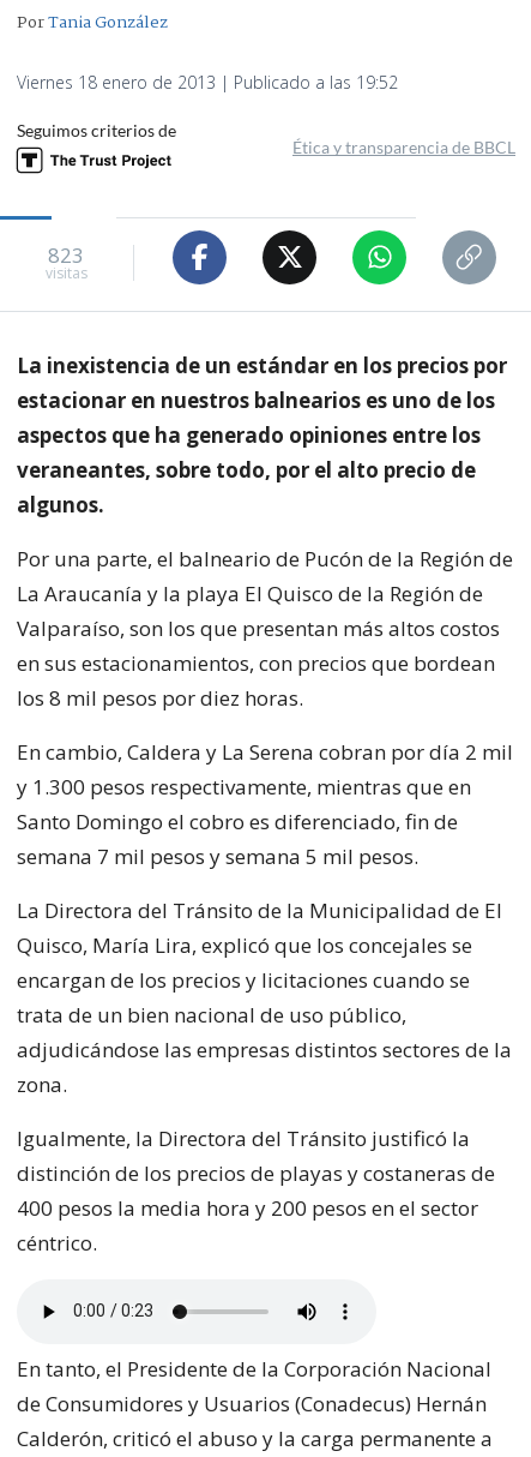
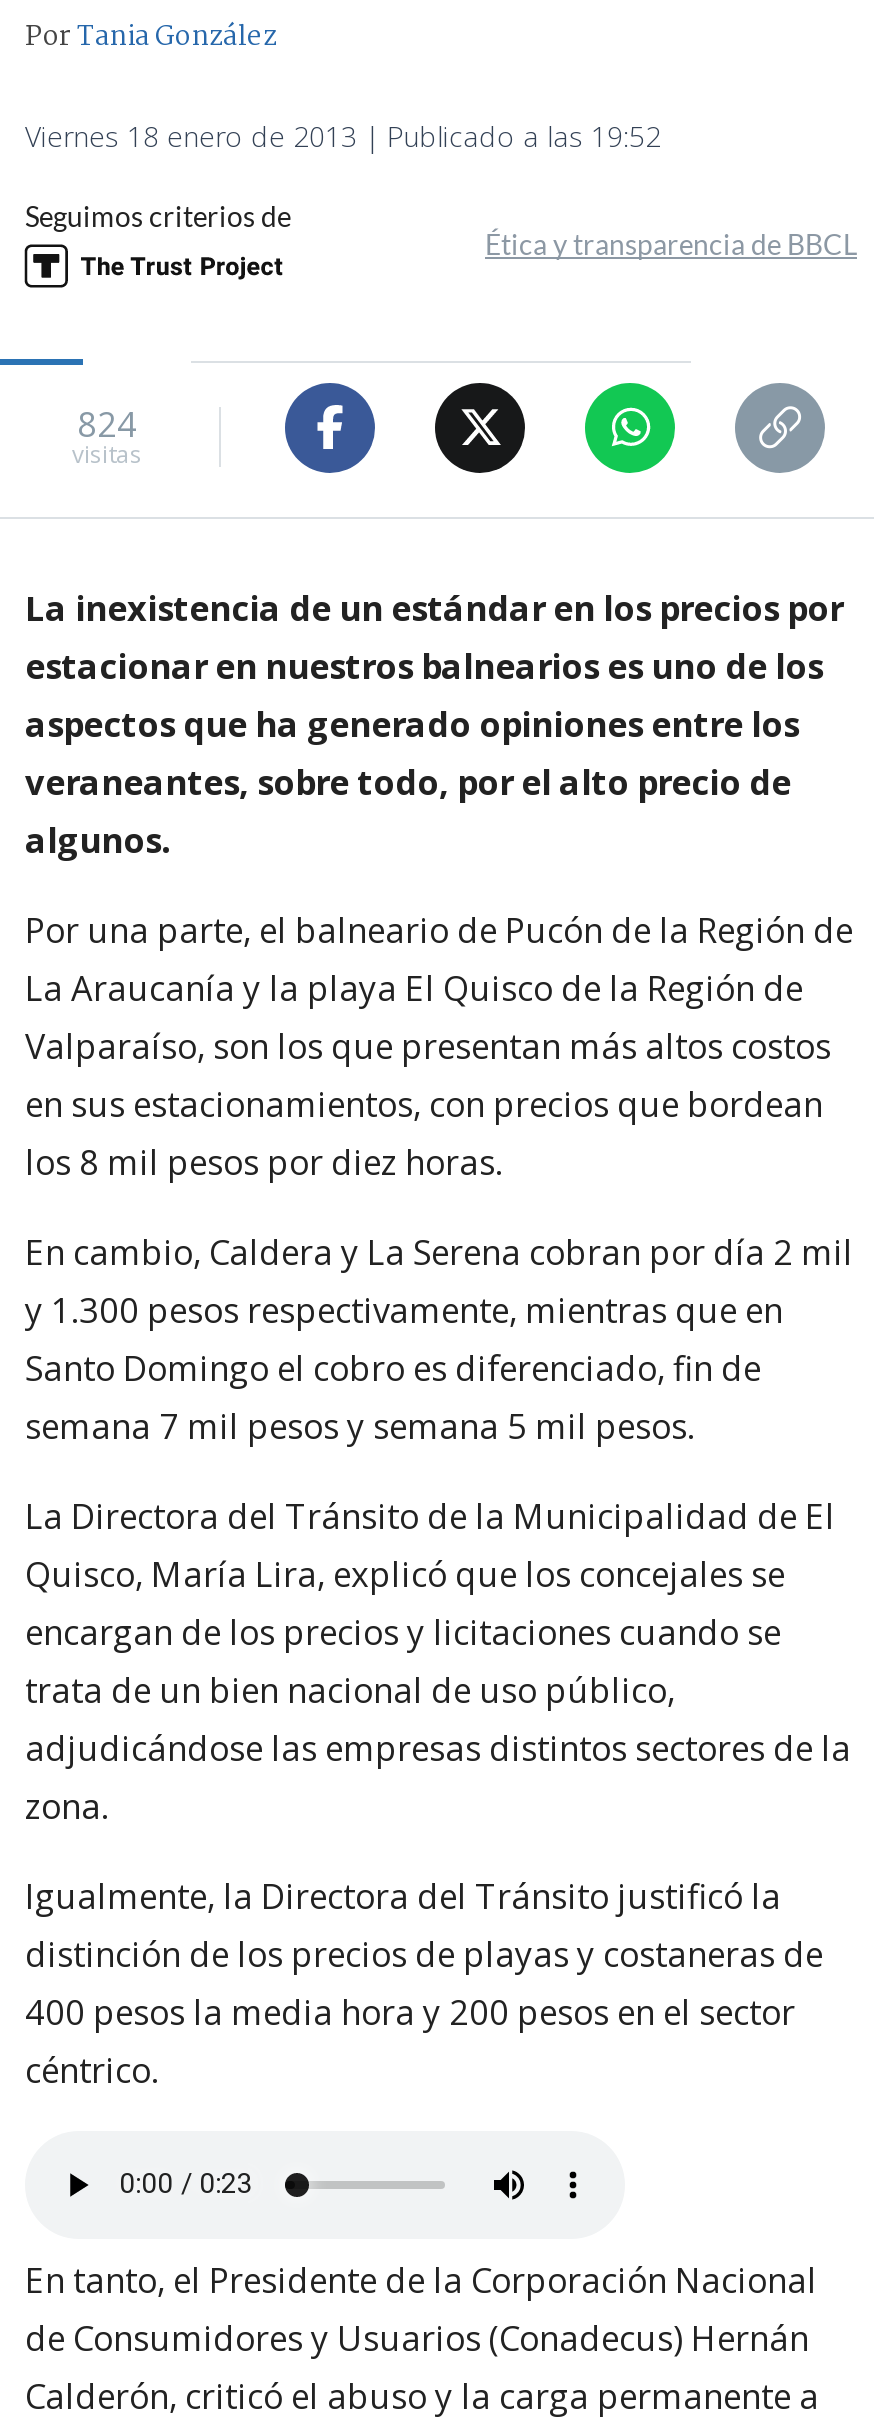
- 823
+ 824
